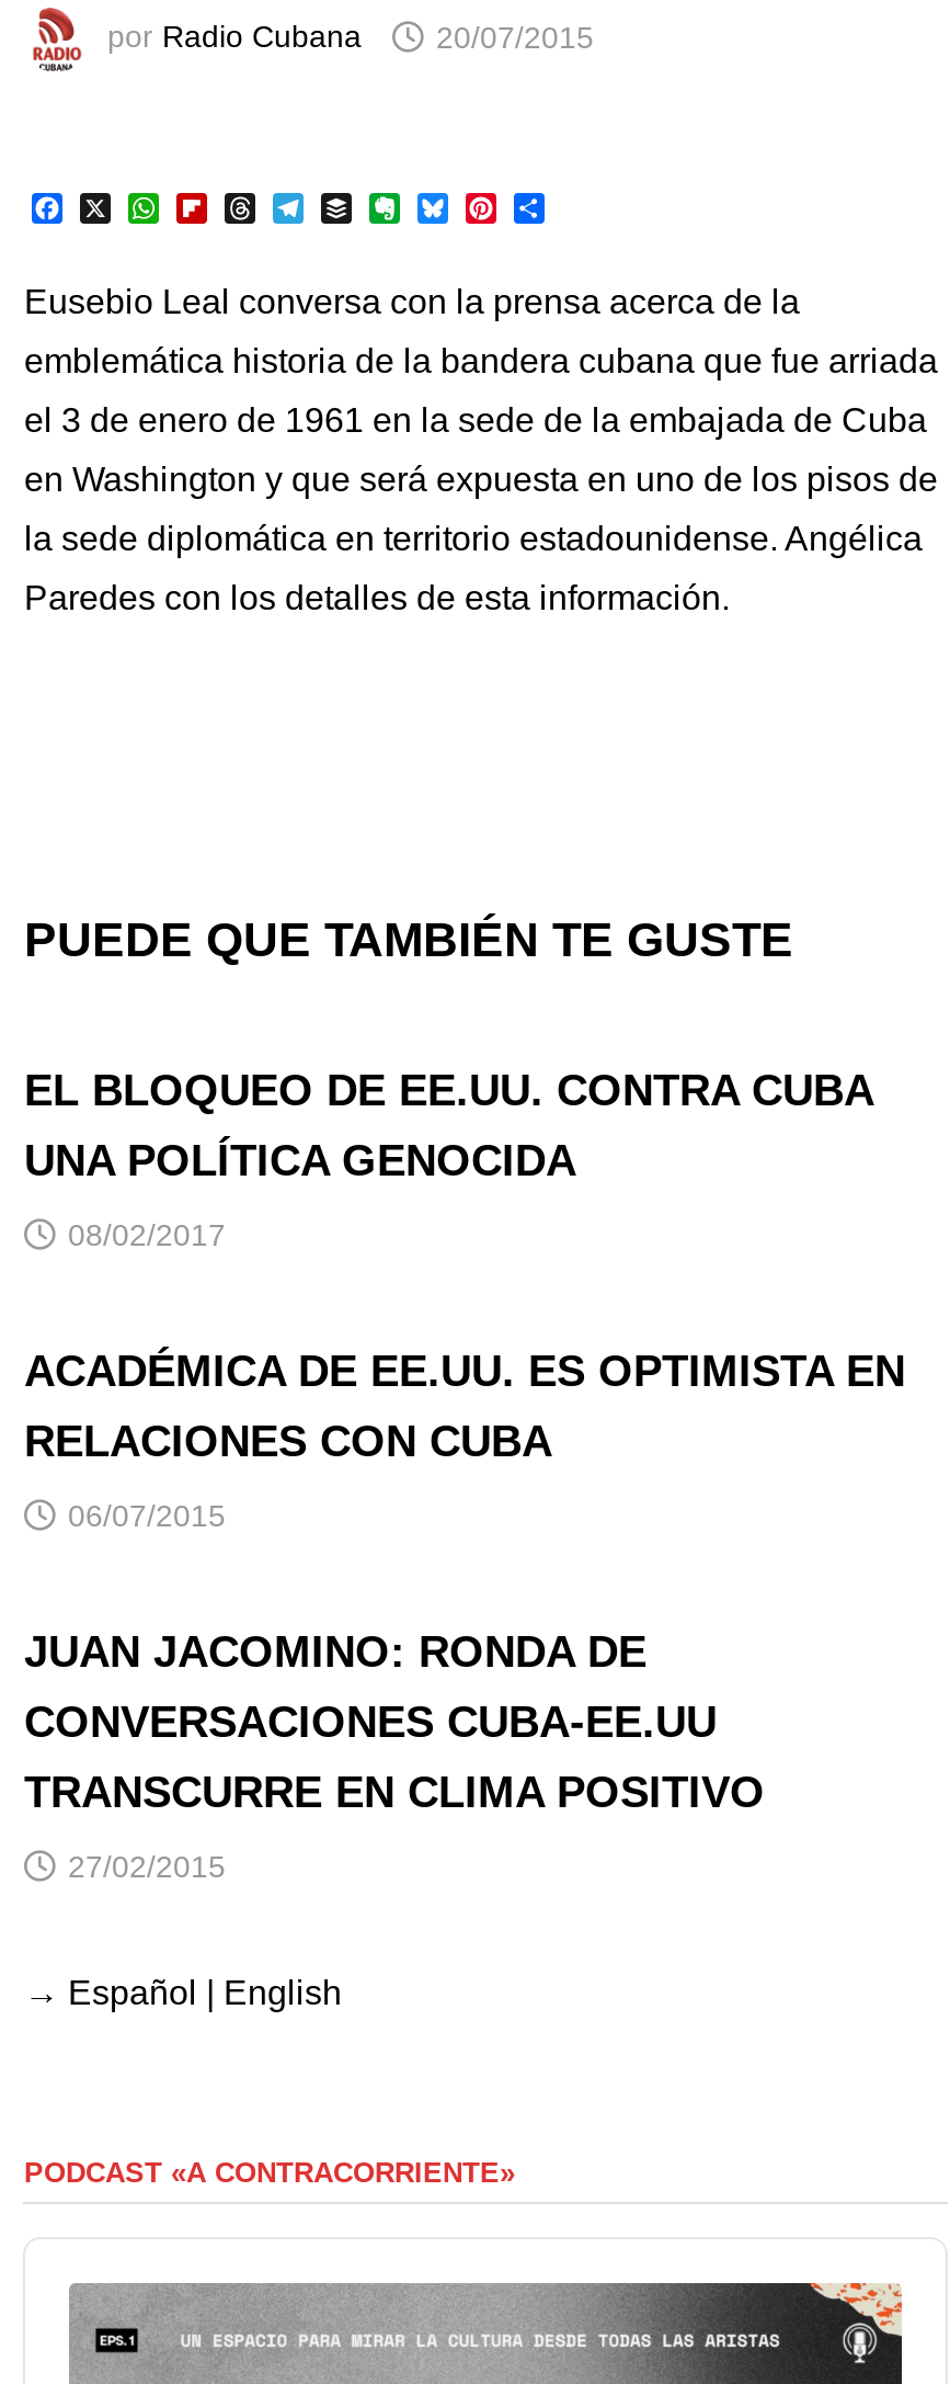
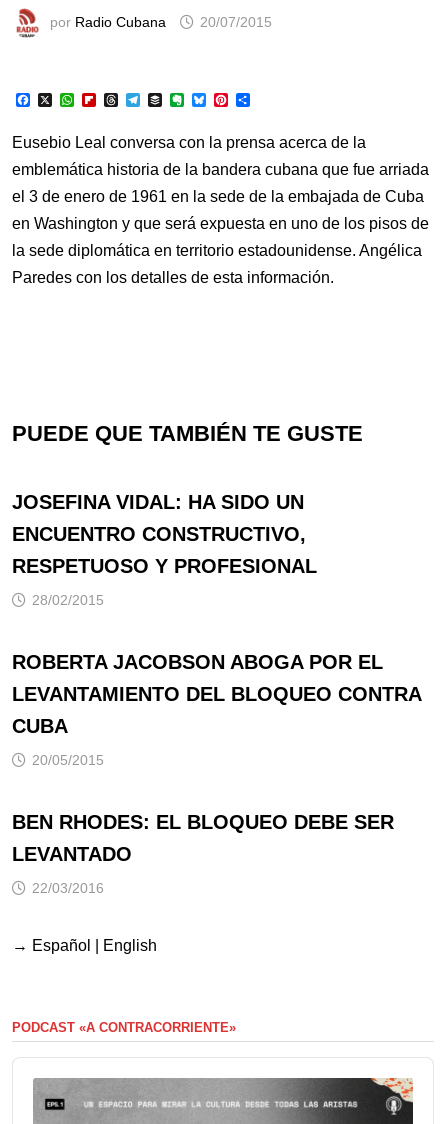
- EL BLOQUEO DE EE.UU. CONTRA CUBA
- UNA POLÍTICA GENOCIDA
- 08/02/2017
- ACADÉMICA DE EE.UU. ES OPTIMISTA EN
- RELACIONES CON CUBA
- 06/07/2015
- JUAN JACOMINO: RONDA DE
- CONVERSACIONES CUBA-EE.UU
- TRANSCURRE EN CLIMA POSITIVO
- 27/02/2015
+ JOSEFINA VIDAL: HA SIDO UN
+ ENCUENTRO CONSTRUCTIVO,
+ RESPETUOSO Y PROFESIONAL
+ 28/02/2015
+ ROBERTA JACOBSON ABOGA POR EL
+ LEVANTAMIENTO DEL BLOQUEO CONTRA
+ CUBA
+ 20/05/2015
+ BEN RHODES: EL BLOQUEO DEBE SER
+ LEVANTADO
+ 22/03/2016
